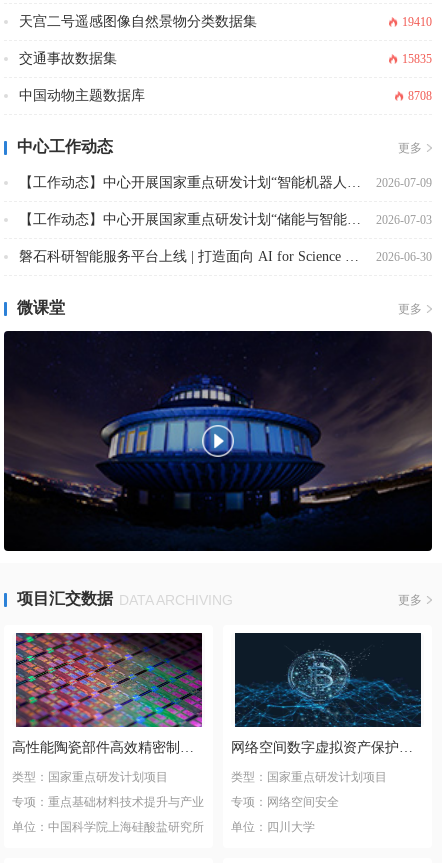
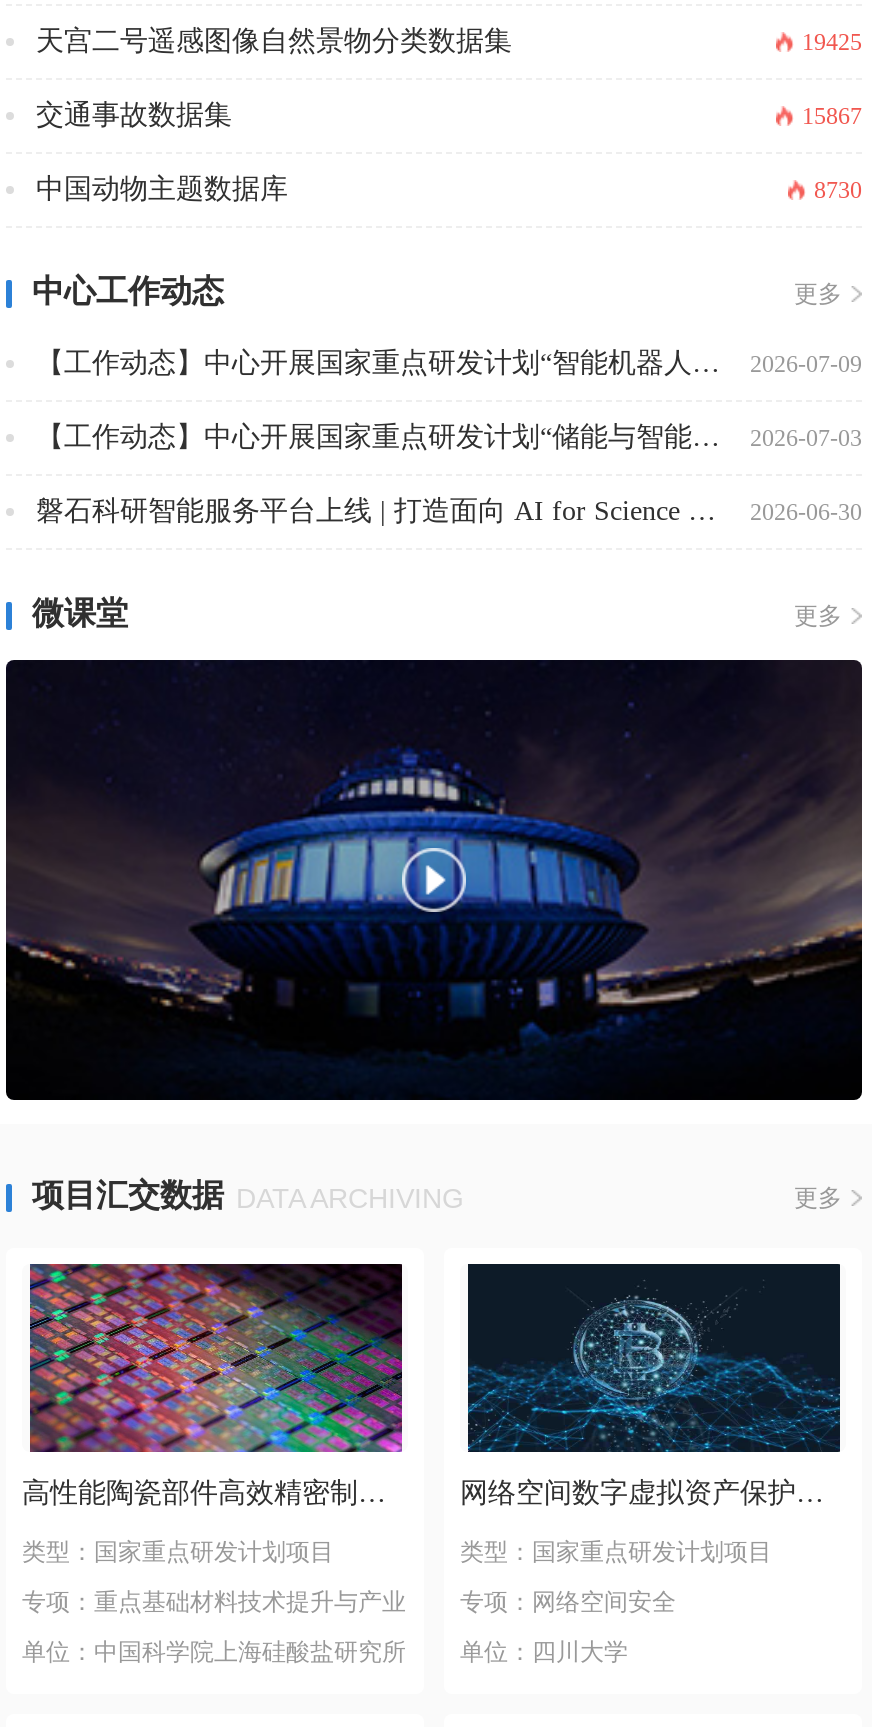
- 19410
+ 19425

- 15835
+ 15867

- 8708
+ 8730
